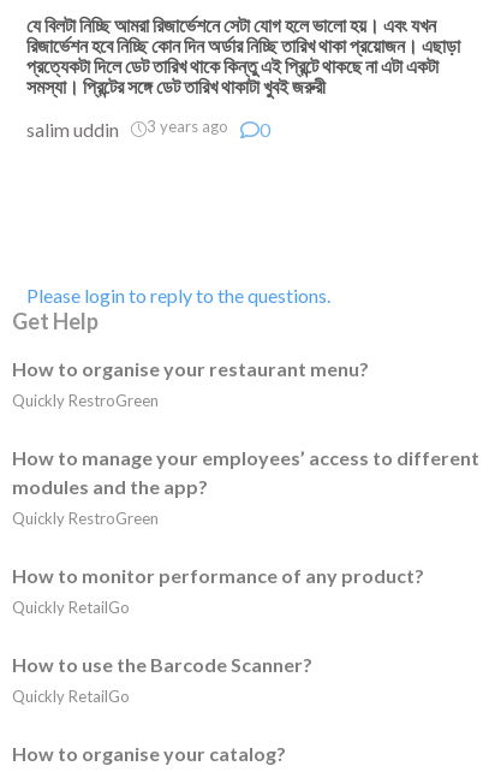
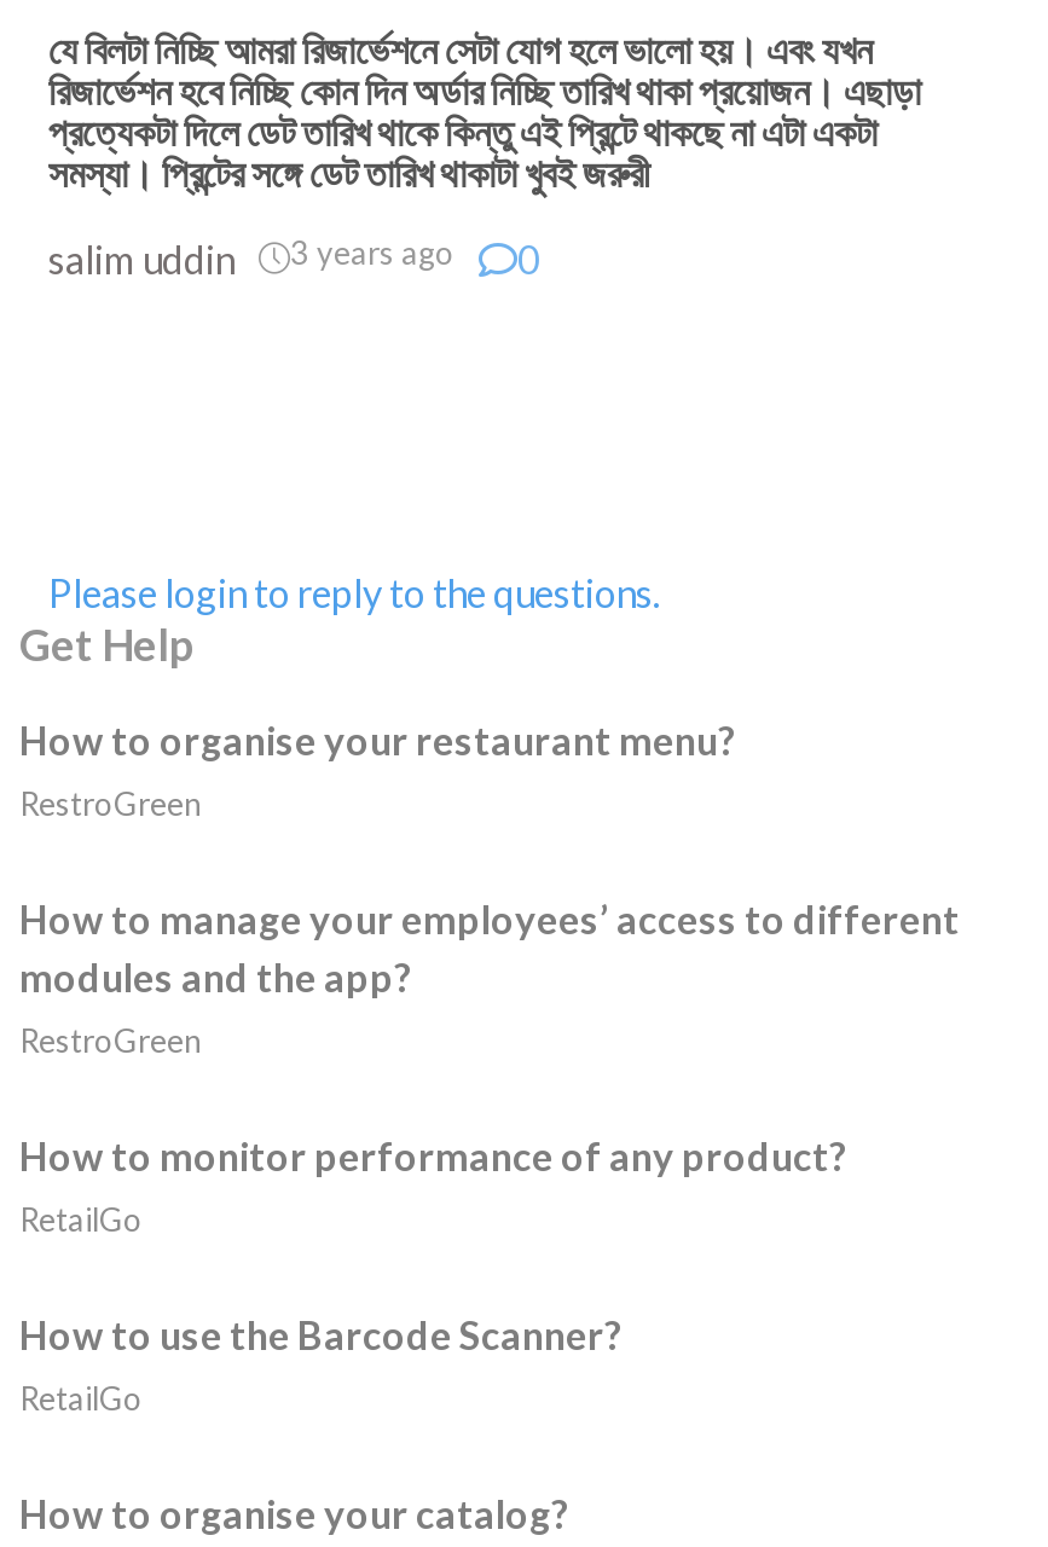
- Quickly RestroGreen
+ RestroGreen

- Quickly RestroGreen
+ RestroGreen

- Quickly RetailGo
+ RetailGo

- Quickly RetailGo
+ RetailGo
